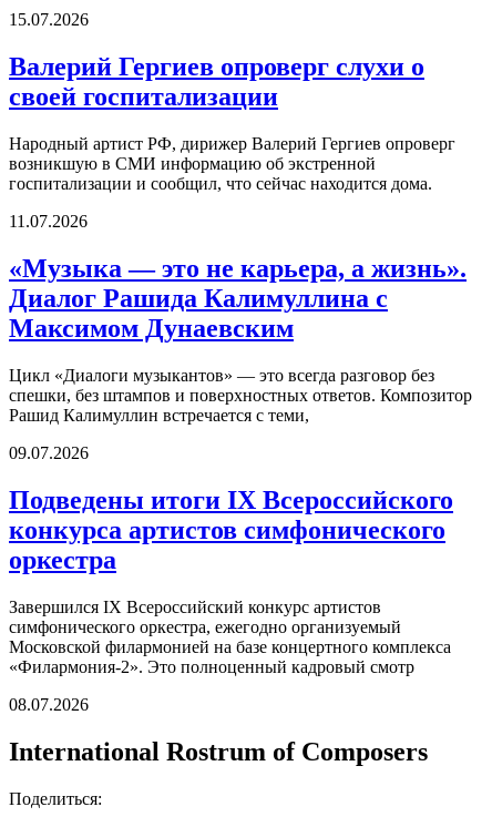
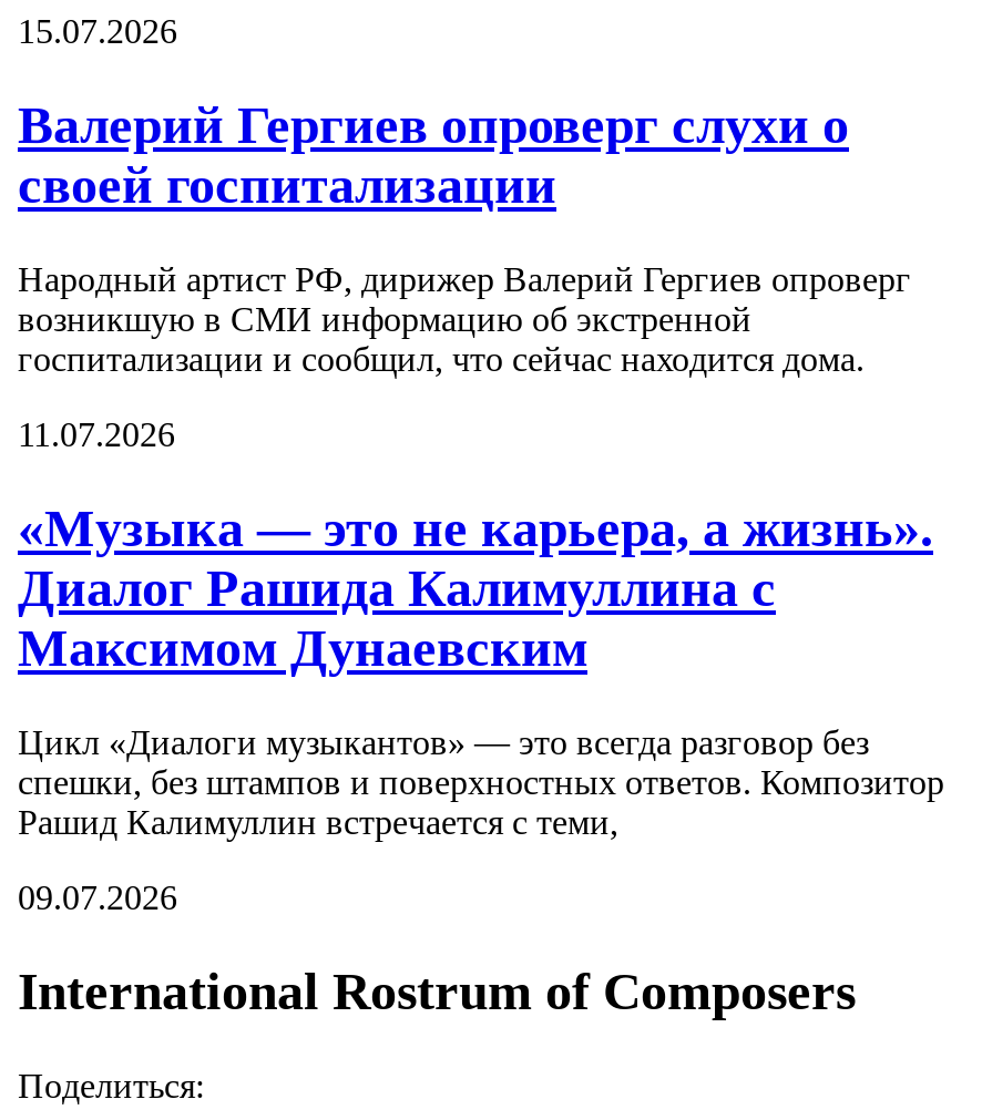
- Подведены итоги IX Всероссийского
- конкурса артистов симфонического
- оркестра
- Завершился IX Всероссийский конкурс артистов
- симфонического оркестра, ежегодно организуемый
- Московской филармонией на базе концертного комплекса
- «Филармония-2». Это полноценный кадровый смотр
- 08.07.2026
